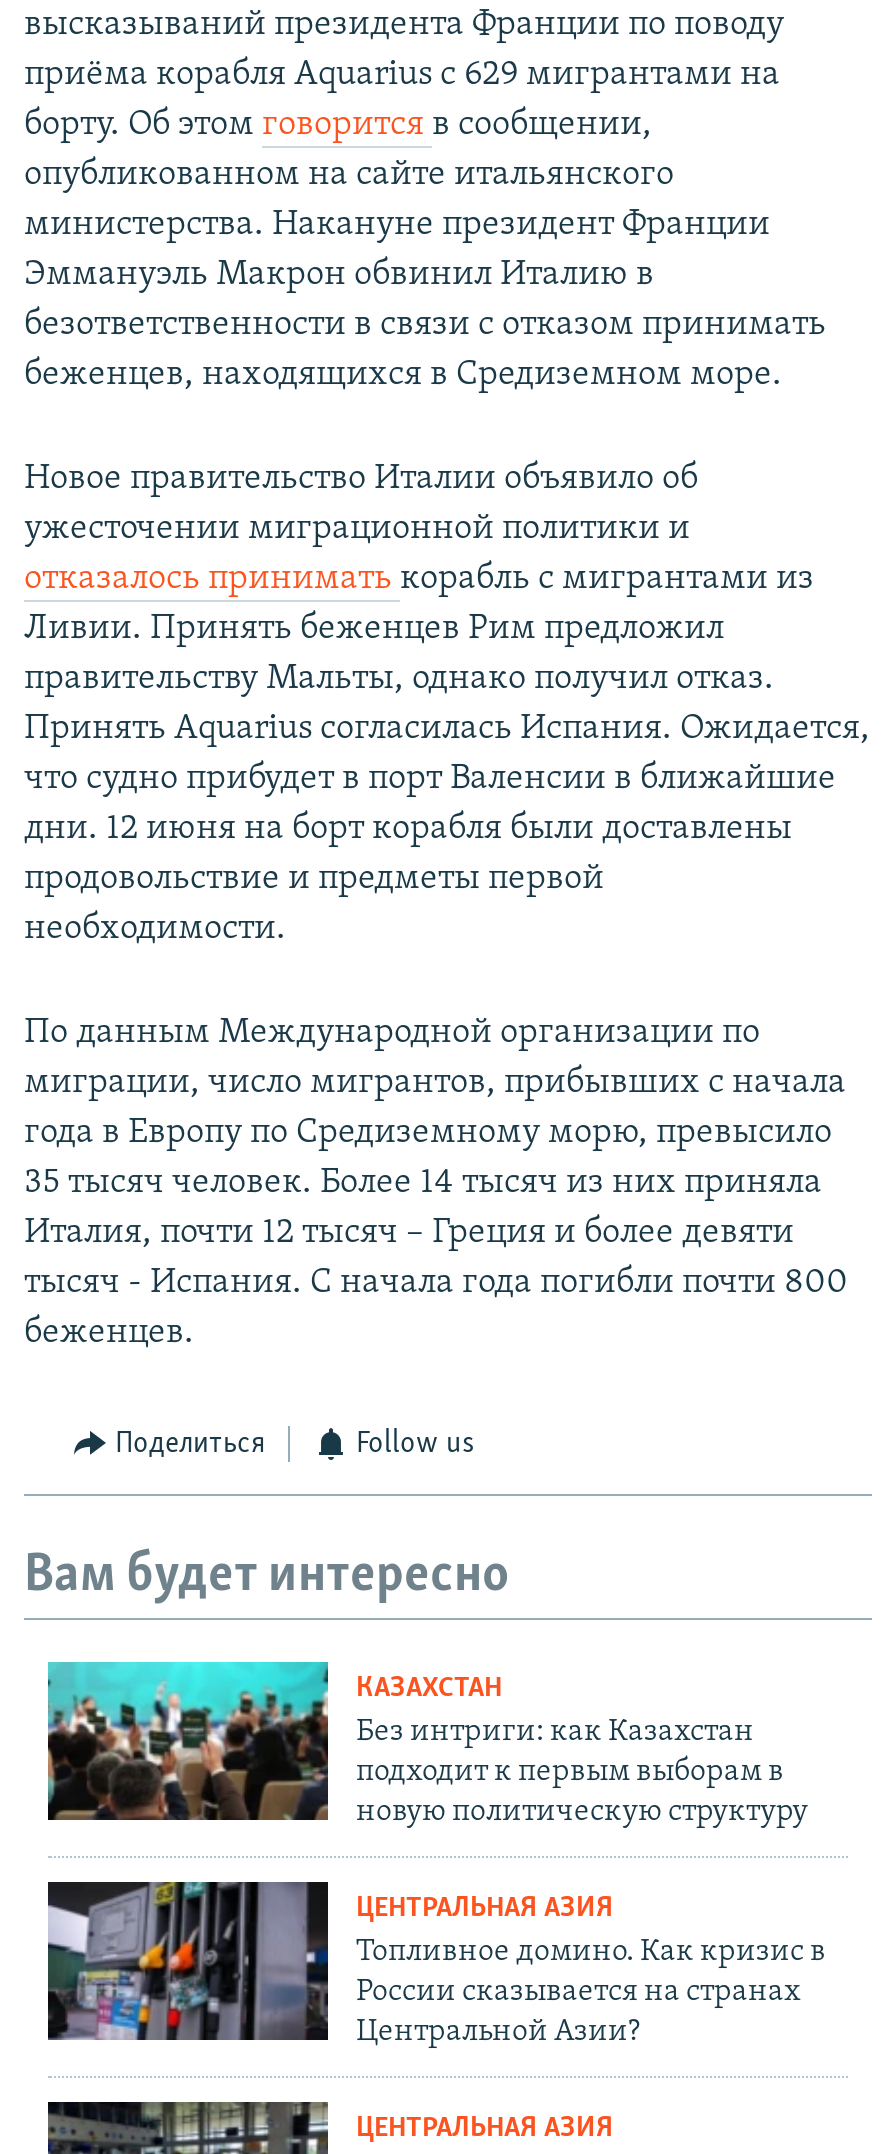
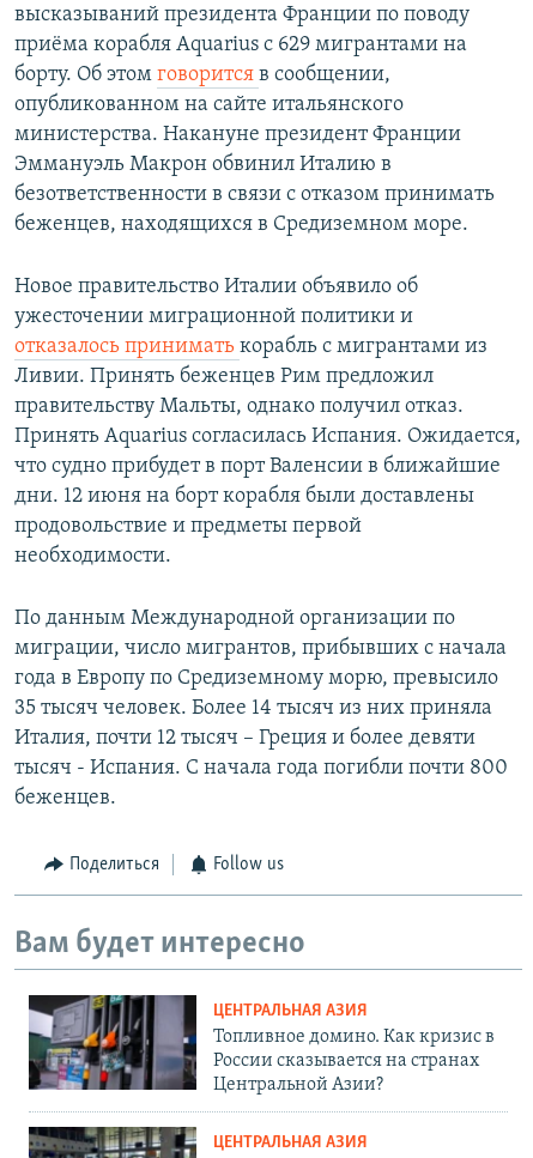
- [image]
- КАЗАХСТАН
- Без интриги: как Казахстан
- подходит к первым выборам в
- новую политическую структуру
